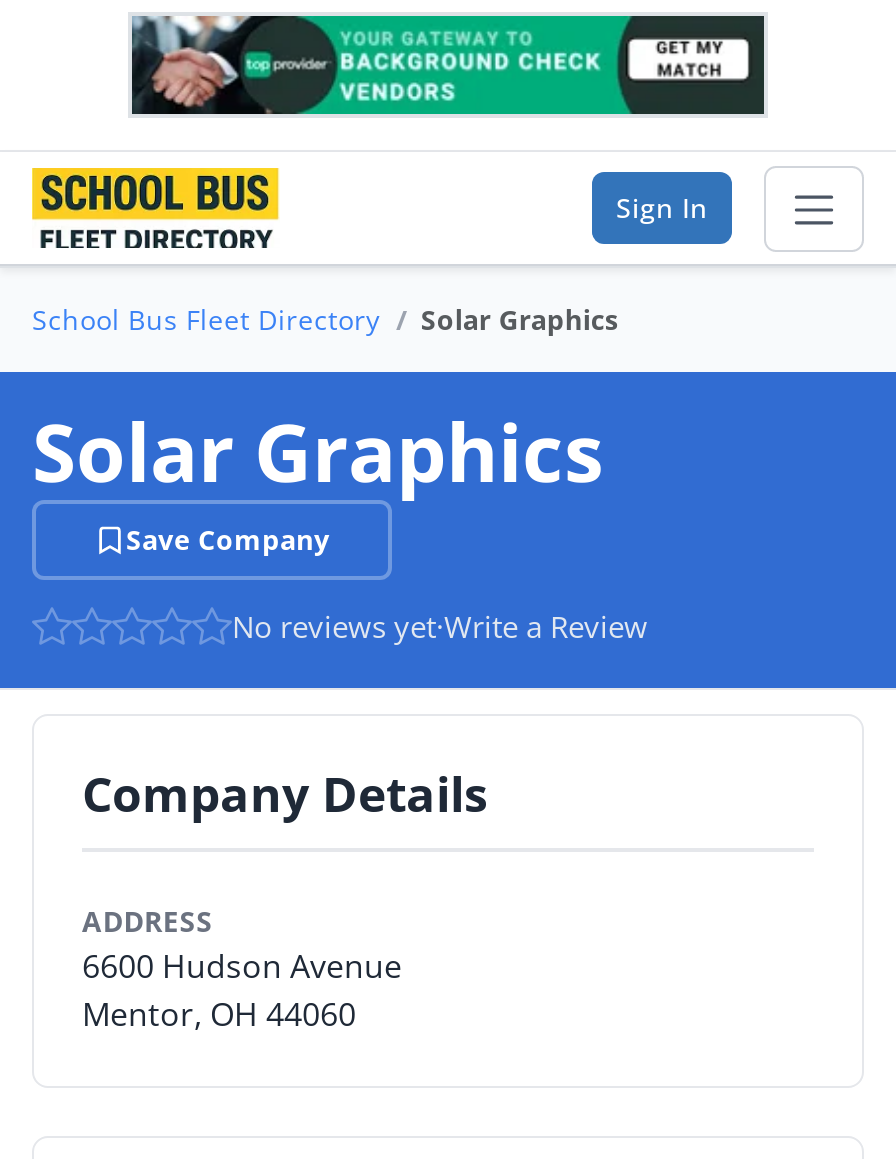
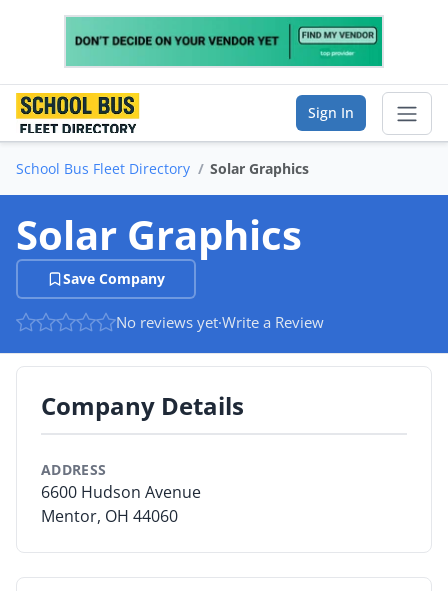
- [image]
+ [image]
